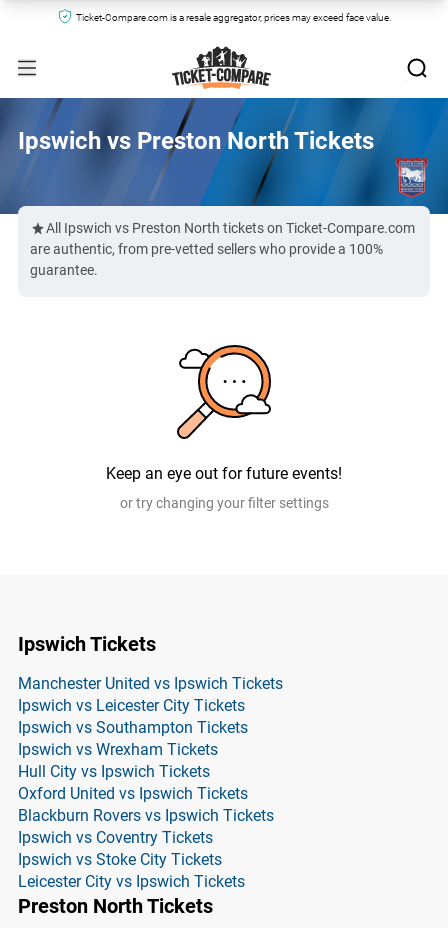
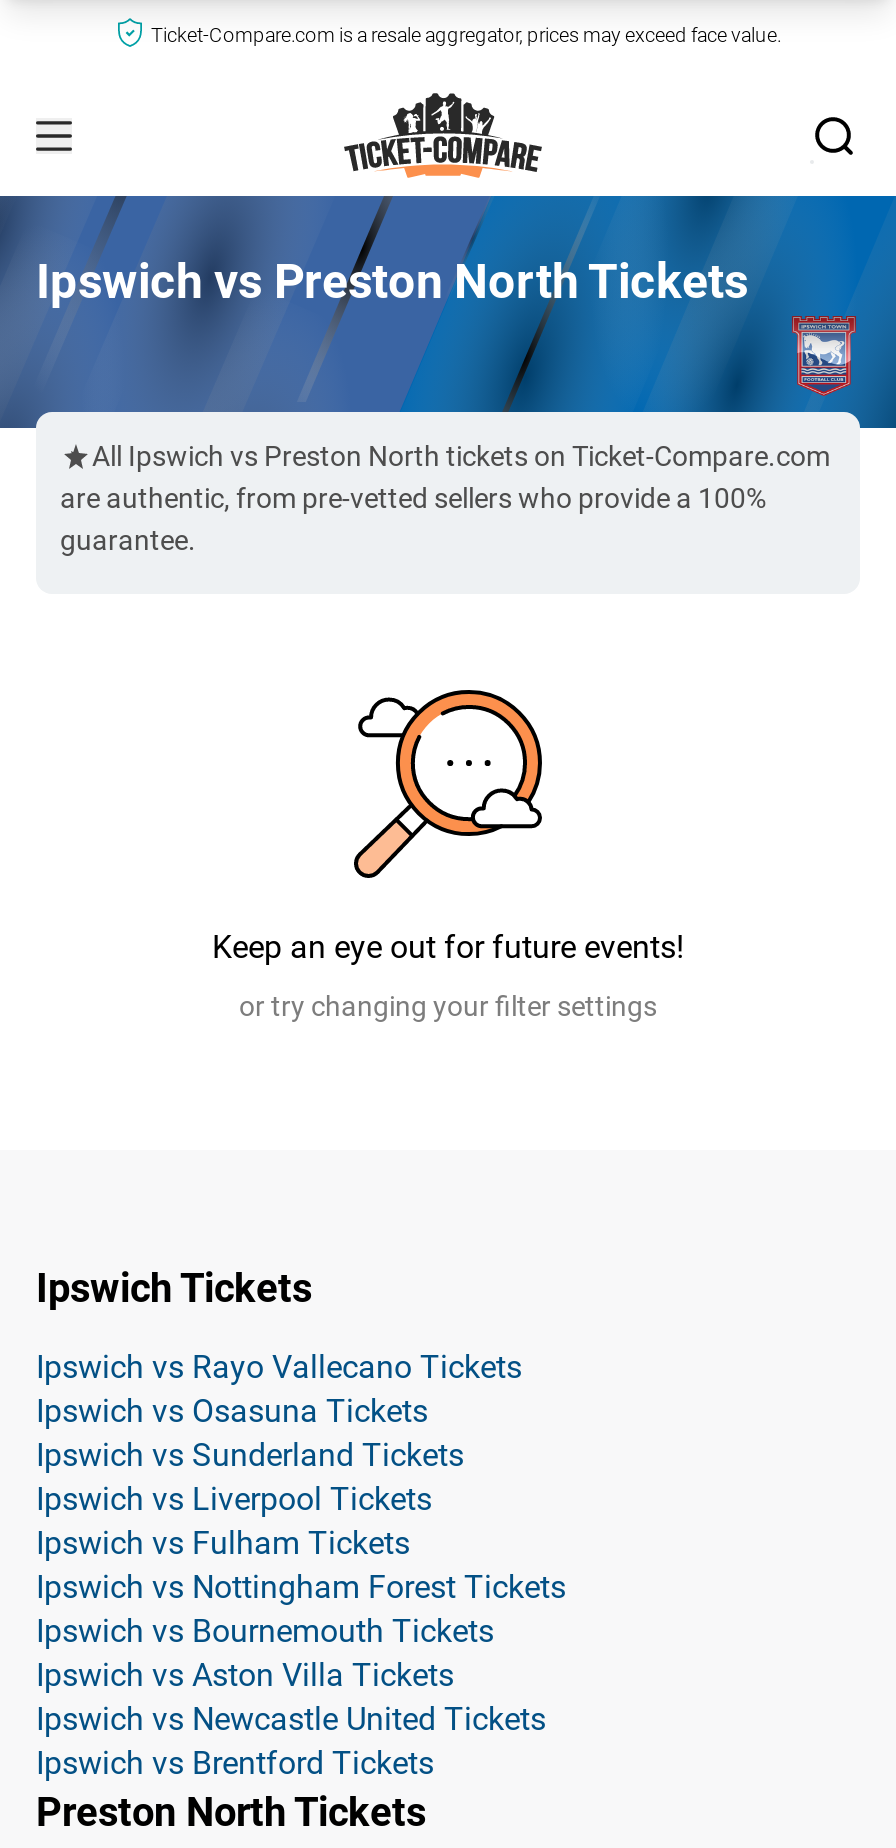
- Manchester United vs Ipswich Tickets
- Ipswich vs Leicester City Tickets
- Ipswich vs Southampton Tickets
- Ipswich vs Wrexham Tickets
- Hull City vs Ipswich Tickets
- Oxford United vs Ipswich Tickets
- Blackburn Rovers vs Ipswich Tickets
- Ipswich vs Coventry Tickets
- Ipswich vs Stoke City Tickets
- Leicester City vs Ipswich Tickets
+ Ipswich vs Rayo Vallecano Tickets
+ Ipswich vs Osasuna Tickets
+ Ipswich vs Sunderland Tickets
+ Ipswich vs Liverpool Tickets
+ Ipswich vs Fulham Tickets
+ Ipswich vs Nottingham Forest Tickets
+ Ipswich vs Bournemouth Tickets
+ Ipswich vs Aston Villa Tickets
+ Ipswich vs Newcastle United Tickets
+ Ipswich vs Brentford Tickets
